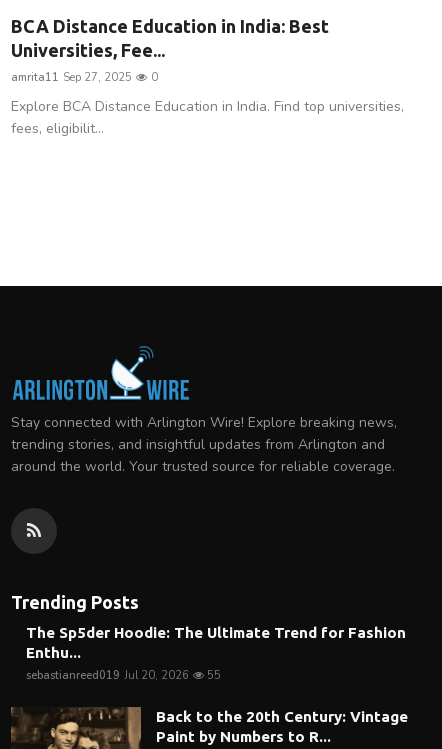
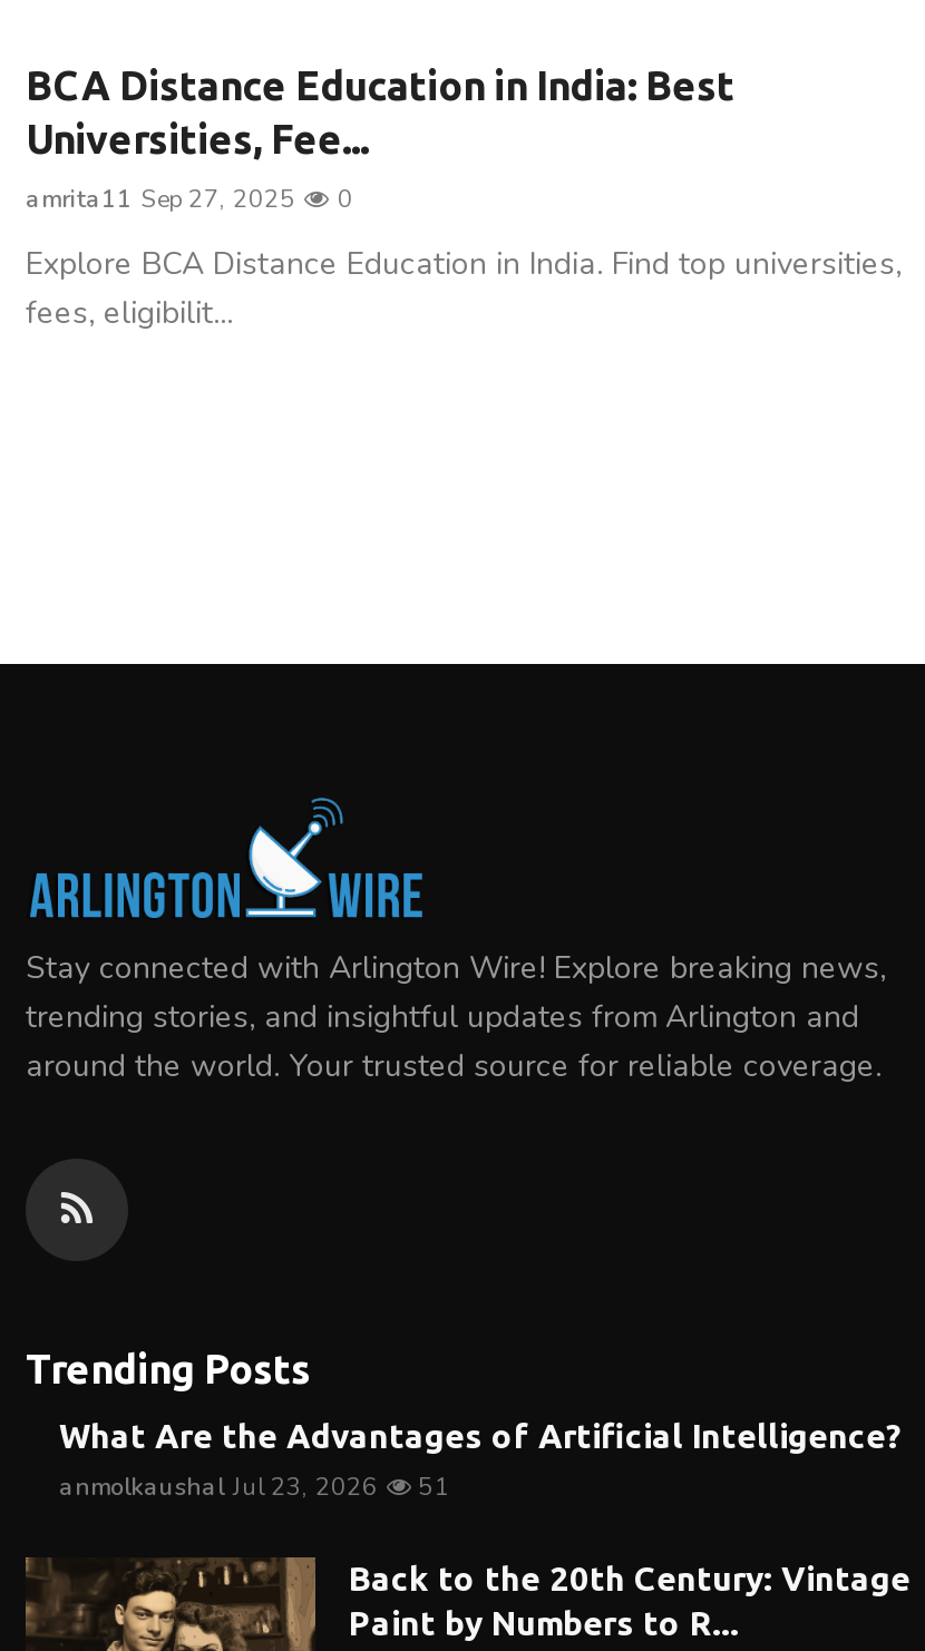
- The Sp5der Hoodie: The Ultimate Trend for Fashion
- Enthu...
- sebastianreed019 Jul 20, 2026
- 55
+ What Are the Advantages of Artificial Intelligence?
+ anmolkaushal Jul 23, 2026
+ 51
